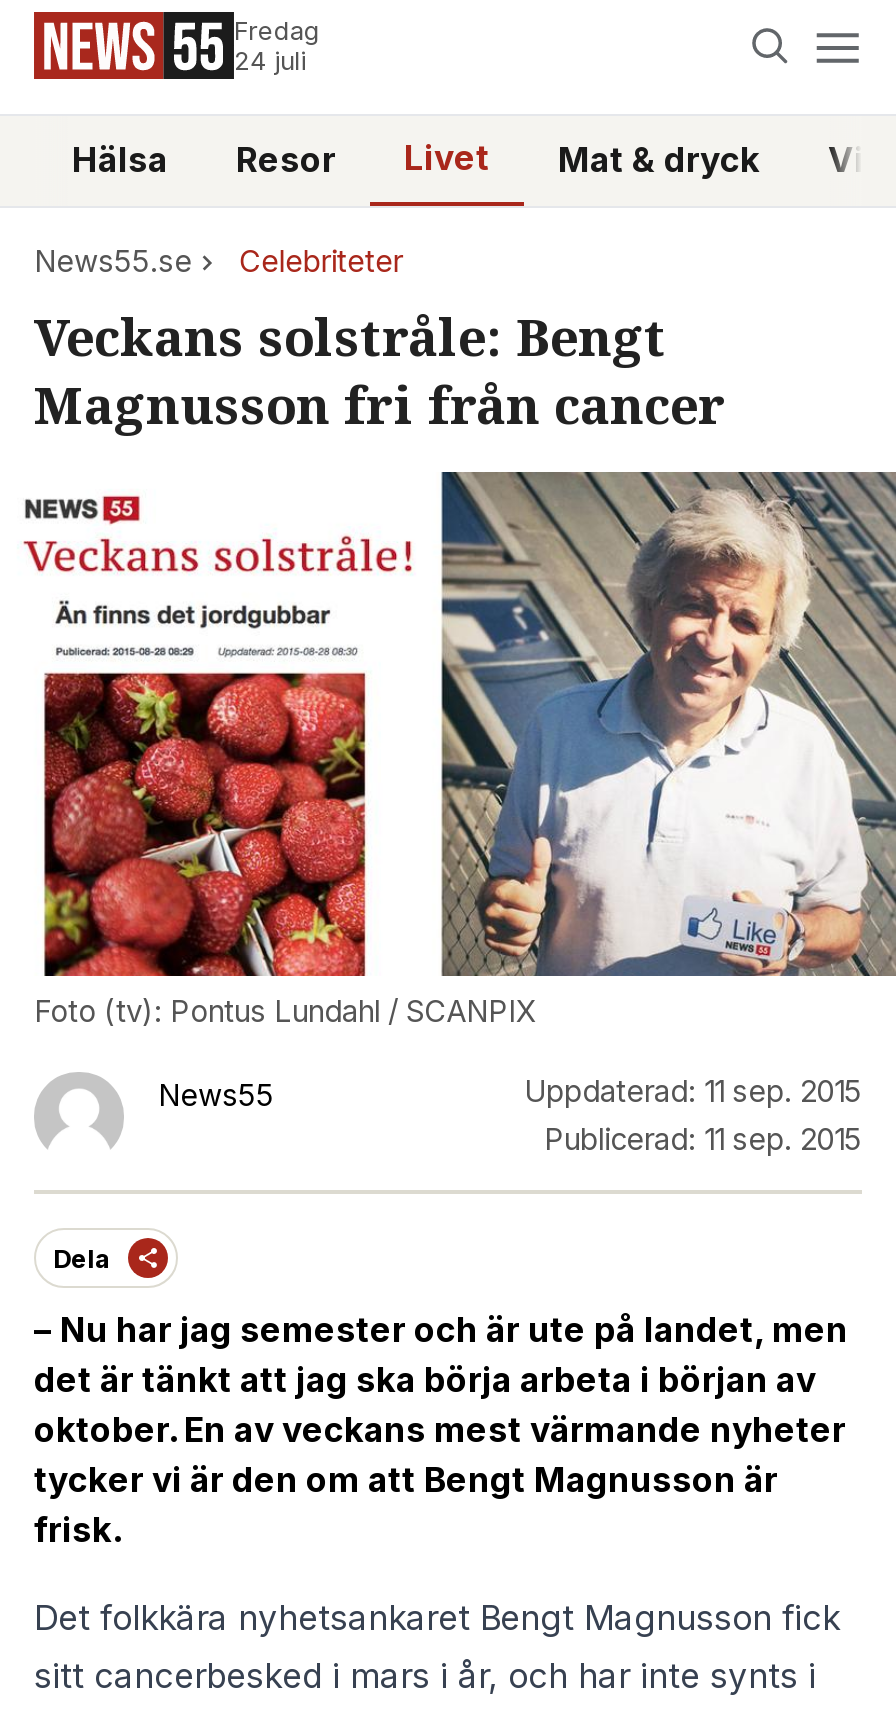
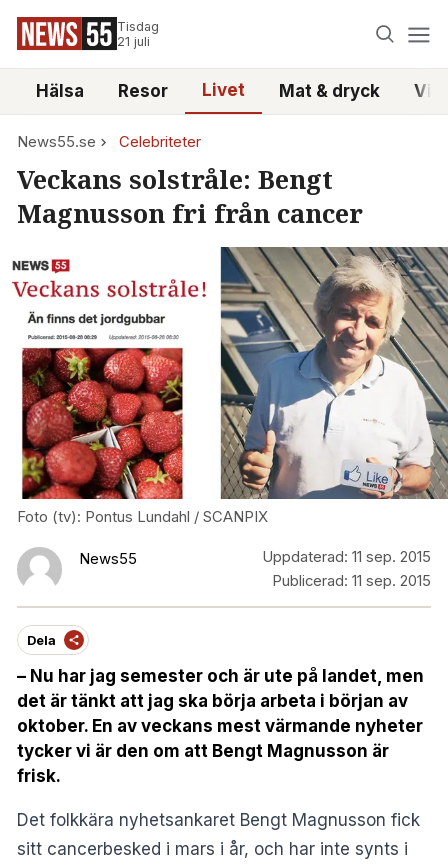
- Fredag
- 24 juli
+ Tisdag
+ 21 juli
